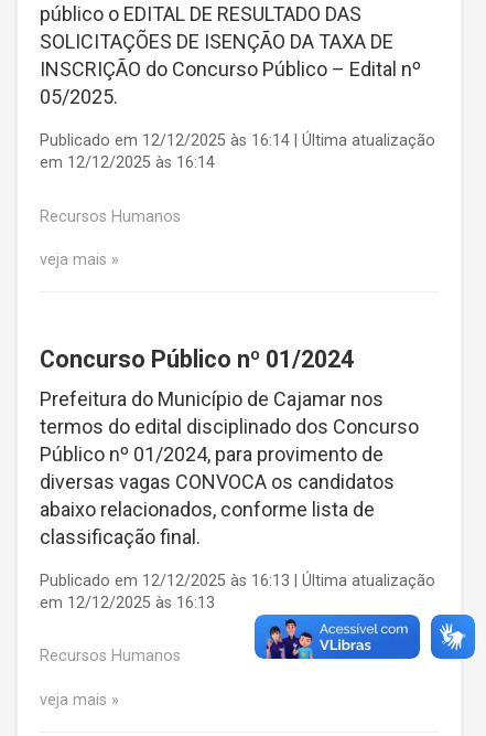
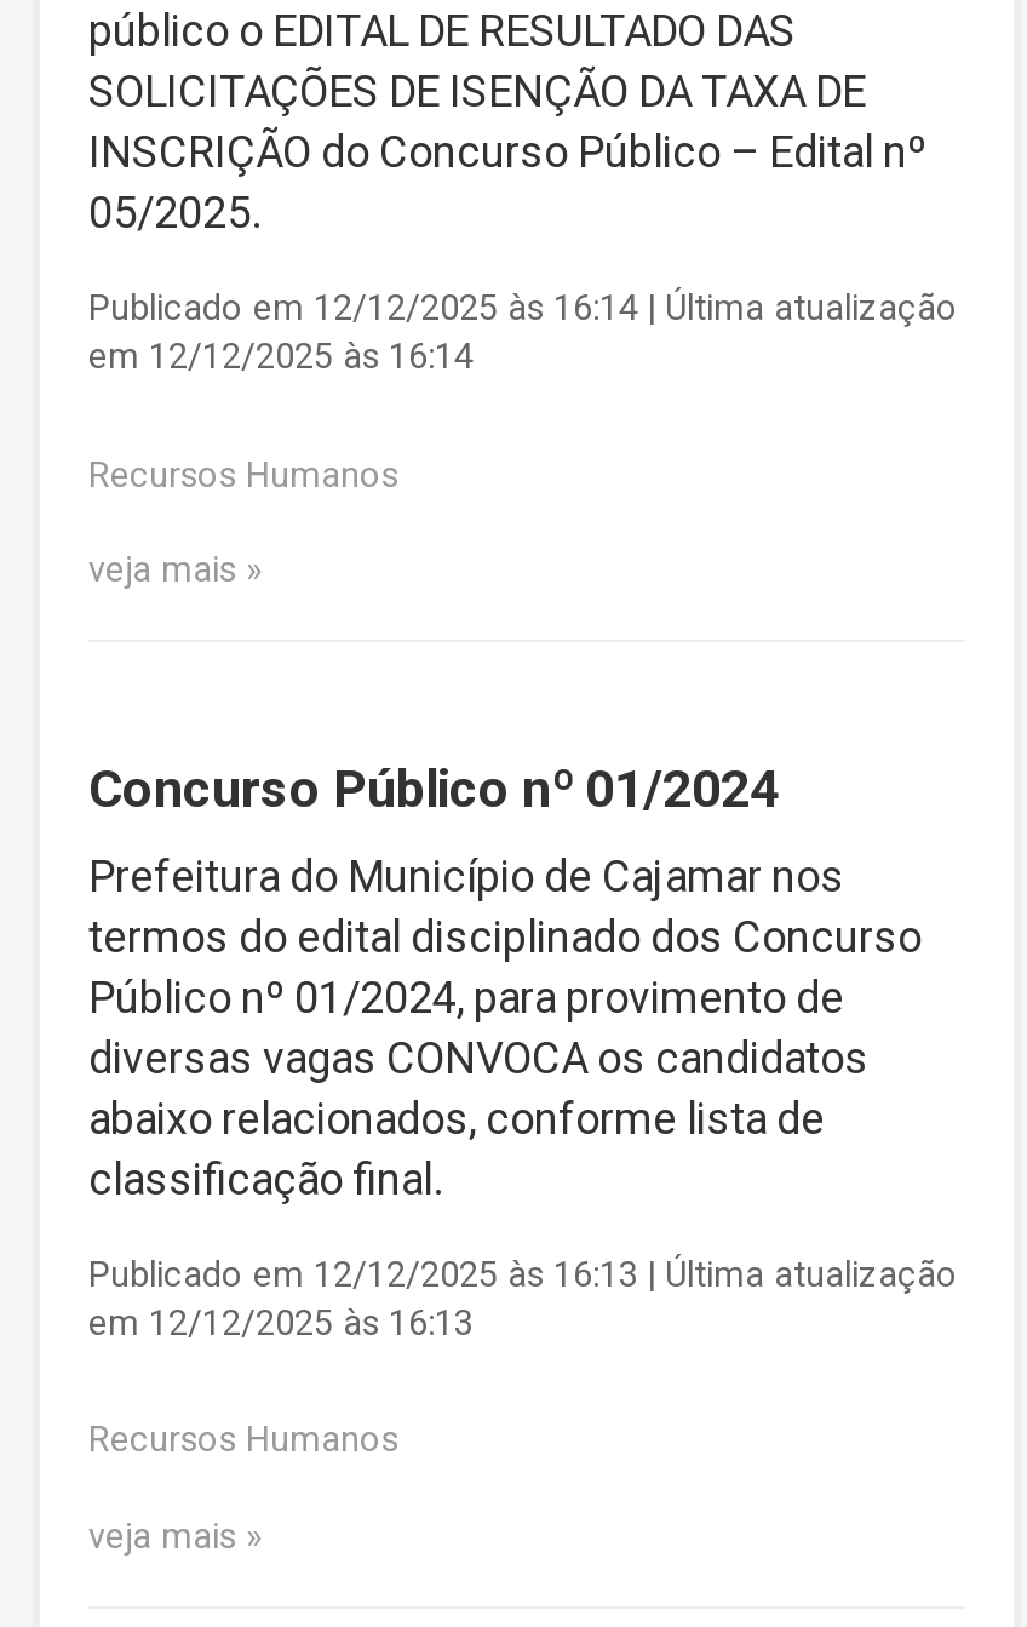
- [image]

- [image]
